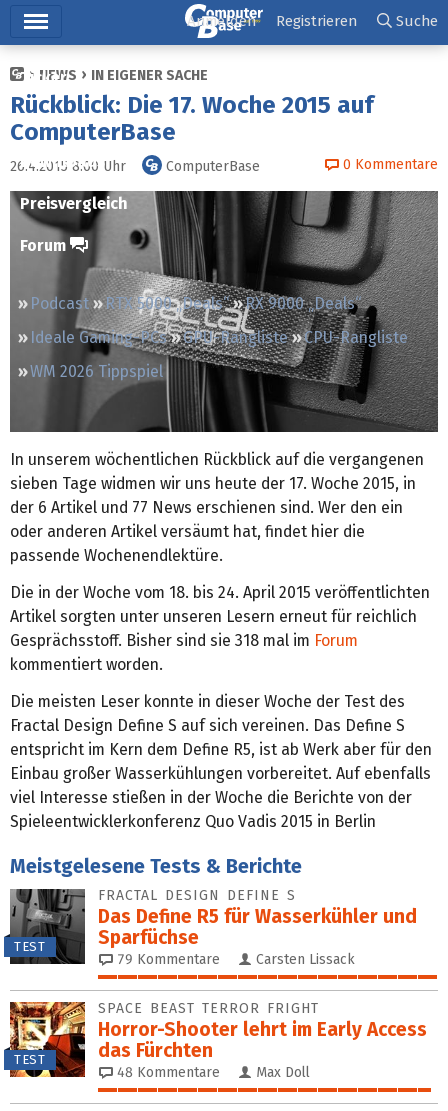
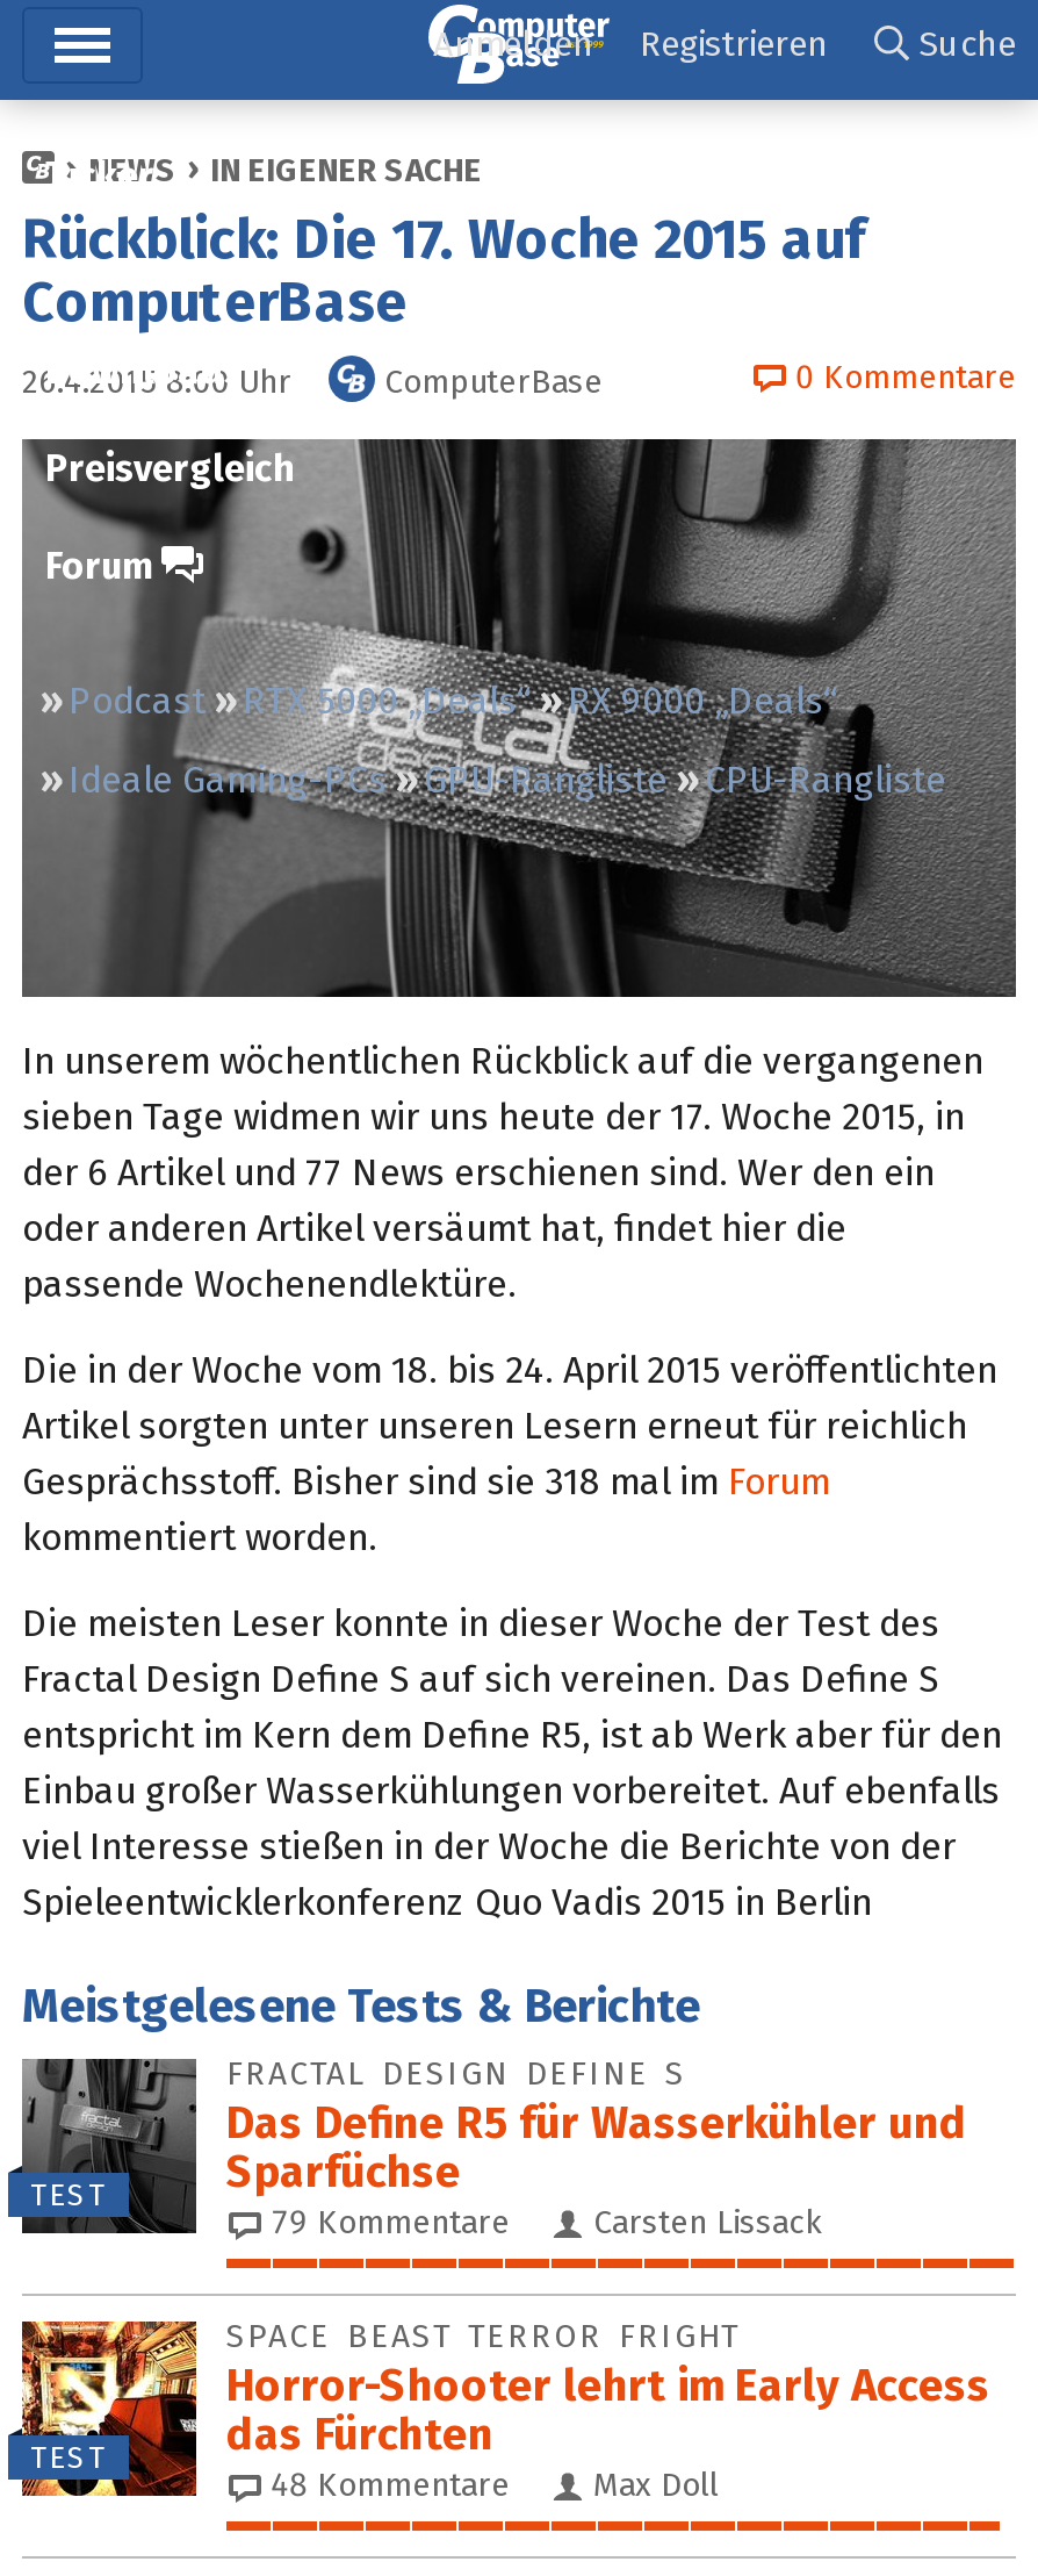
- WM 2026 Tippspiel
